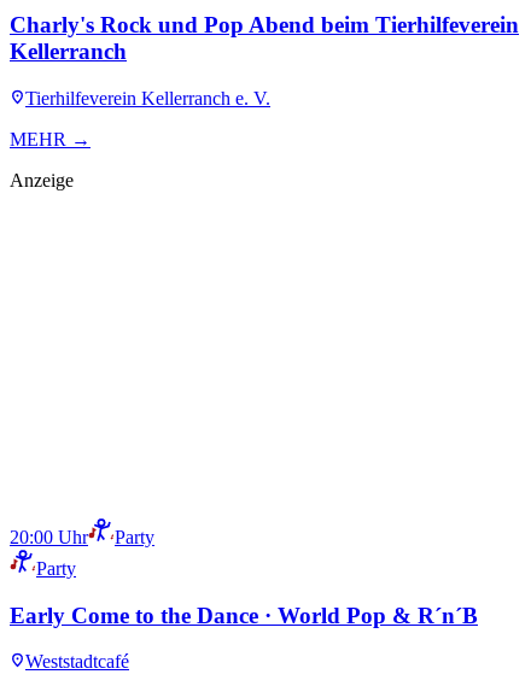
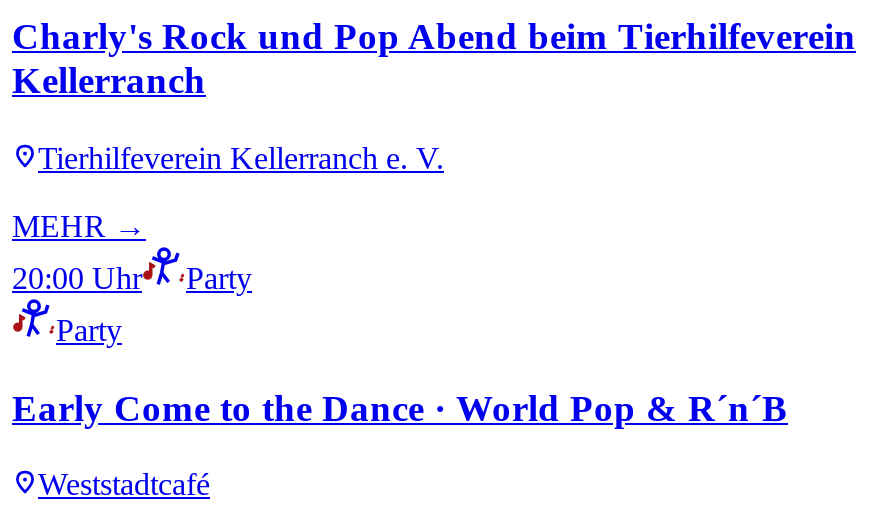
- Anzeige
